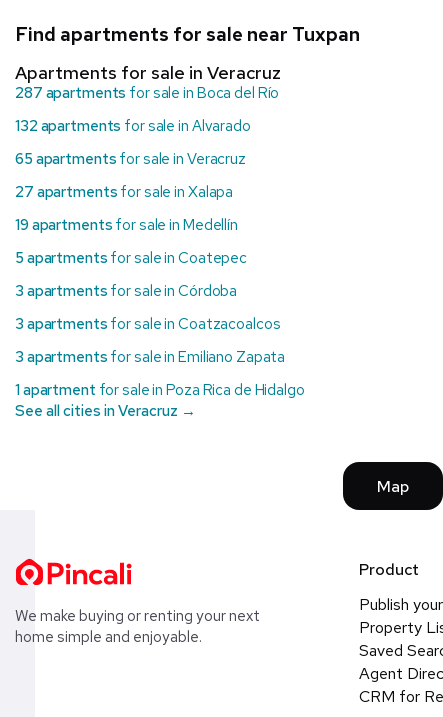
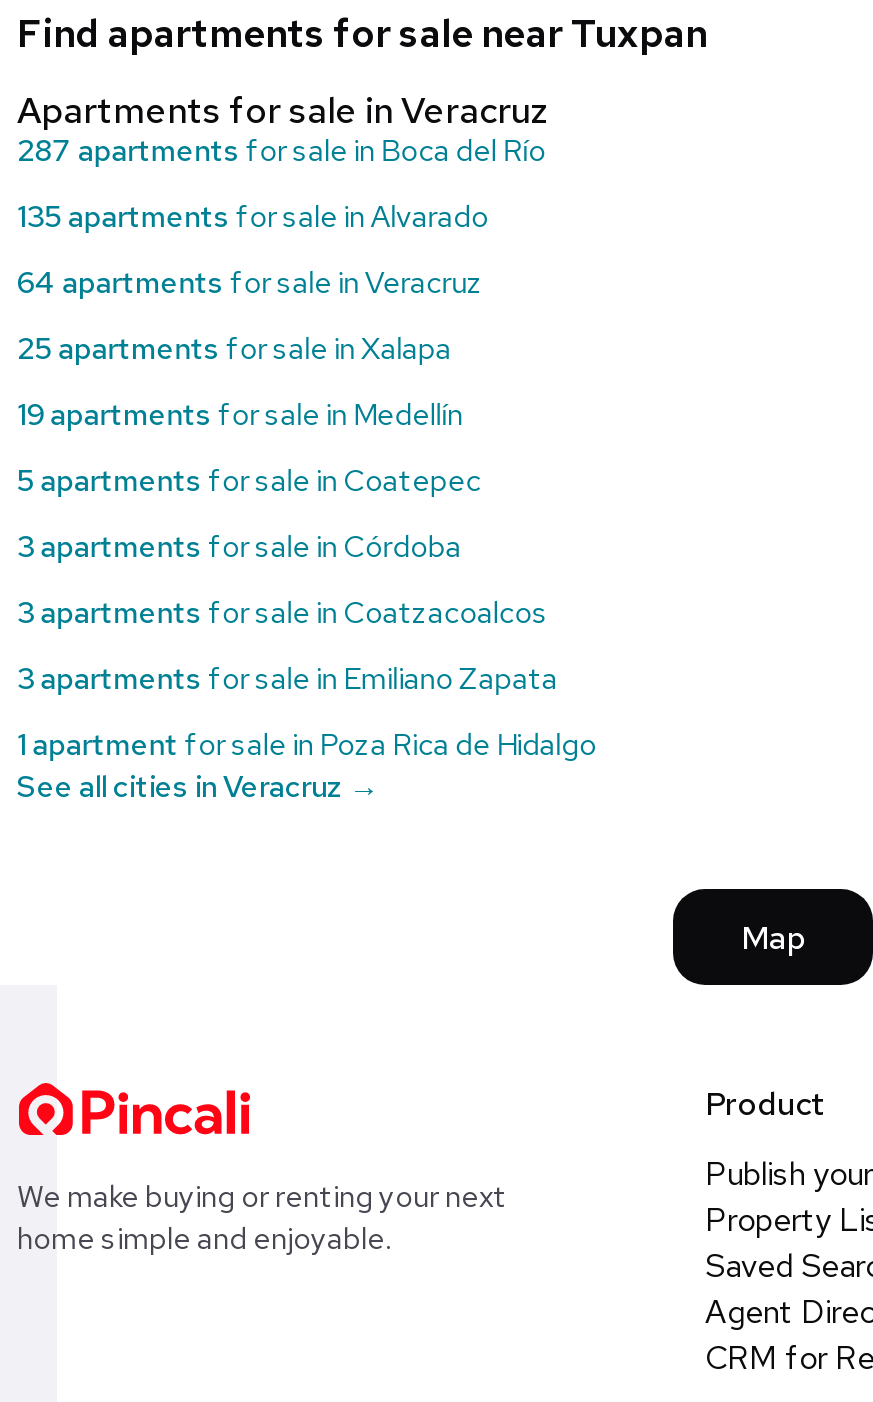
- 132 apartments for sale in Alvarado
+ 135 apartments for sale in Alvarado

- 65 apartments for sale in Veracruz
+ 64 apartments for sale in Veracruz

- 27 apartments for sale in Xalapa
+ 25 apartments for sale in Xalapa
